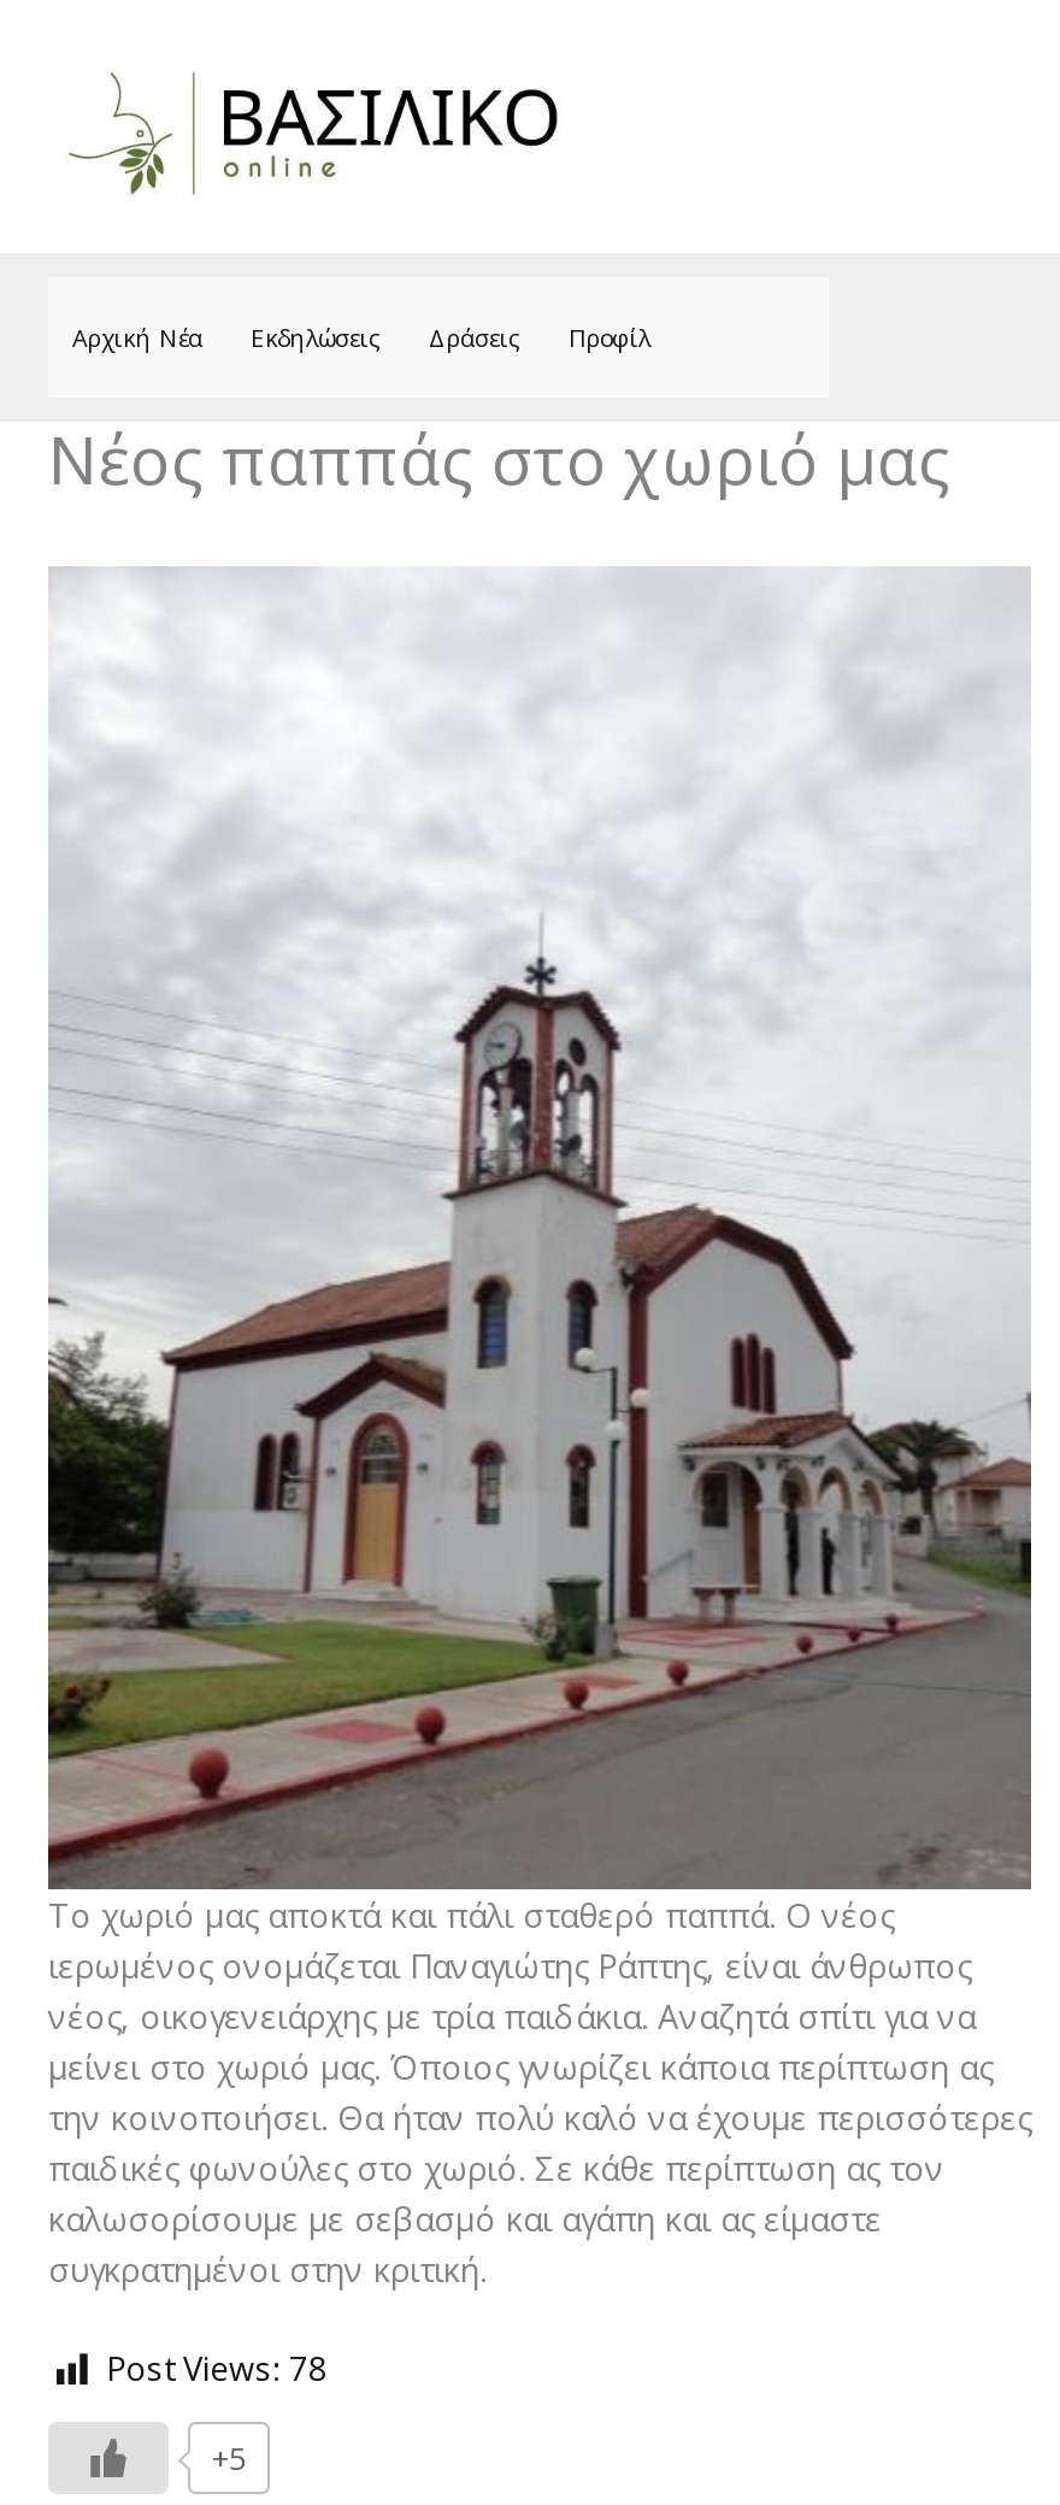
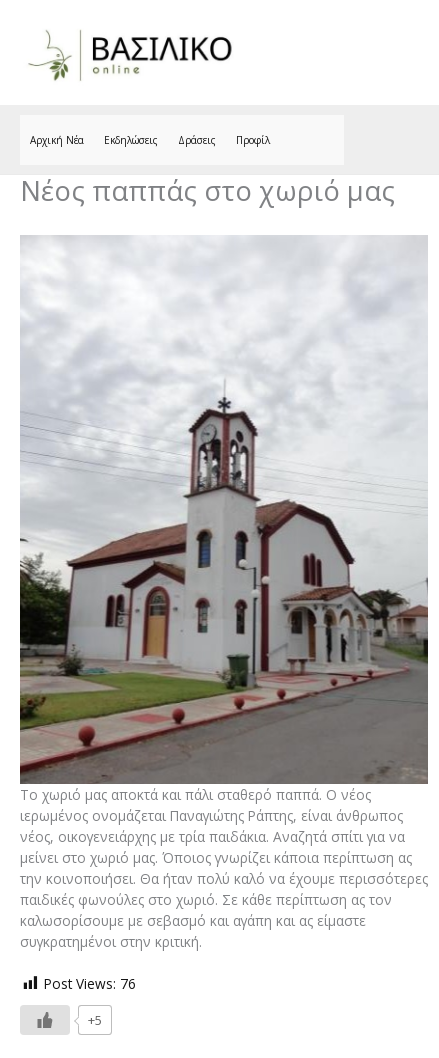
- Post Views: 78
+ Post Views: 76
